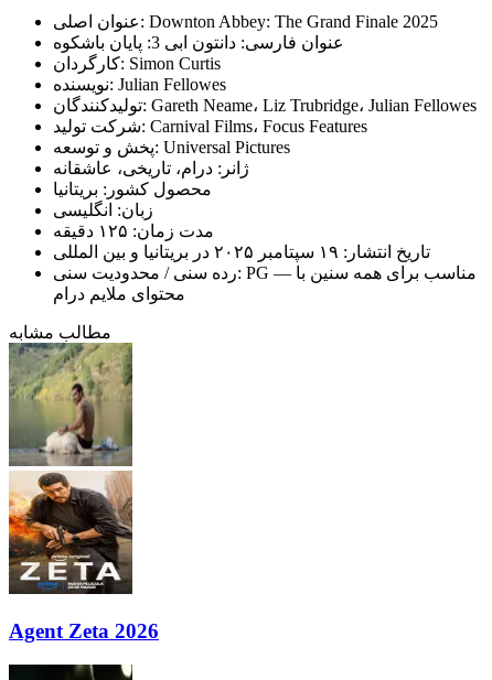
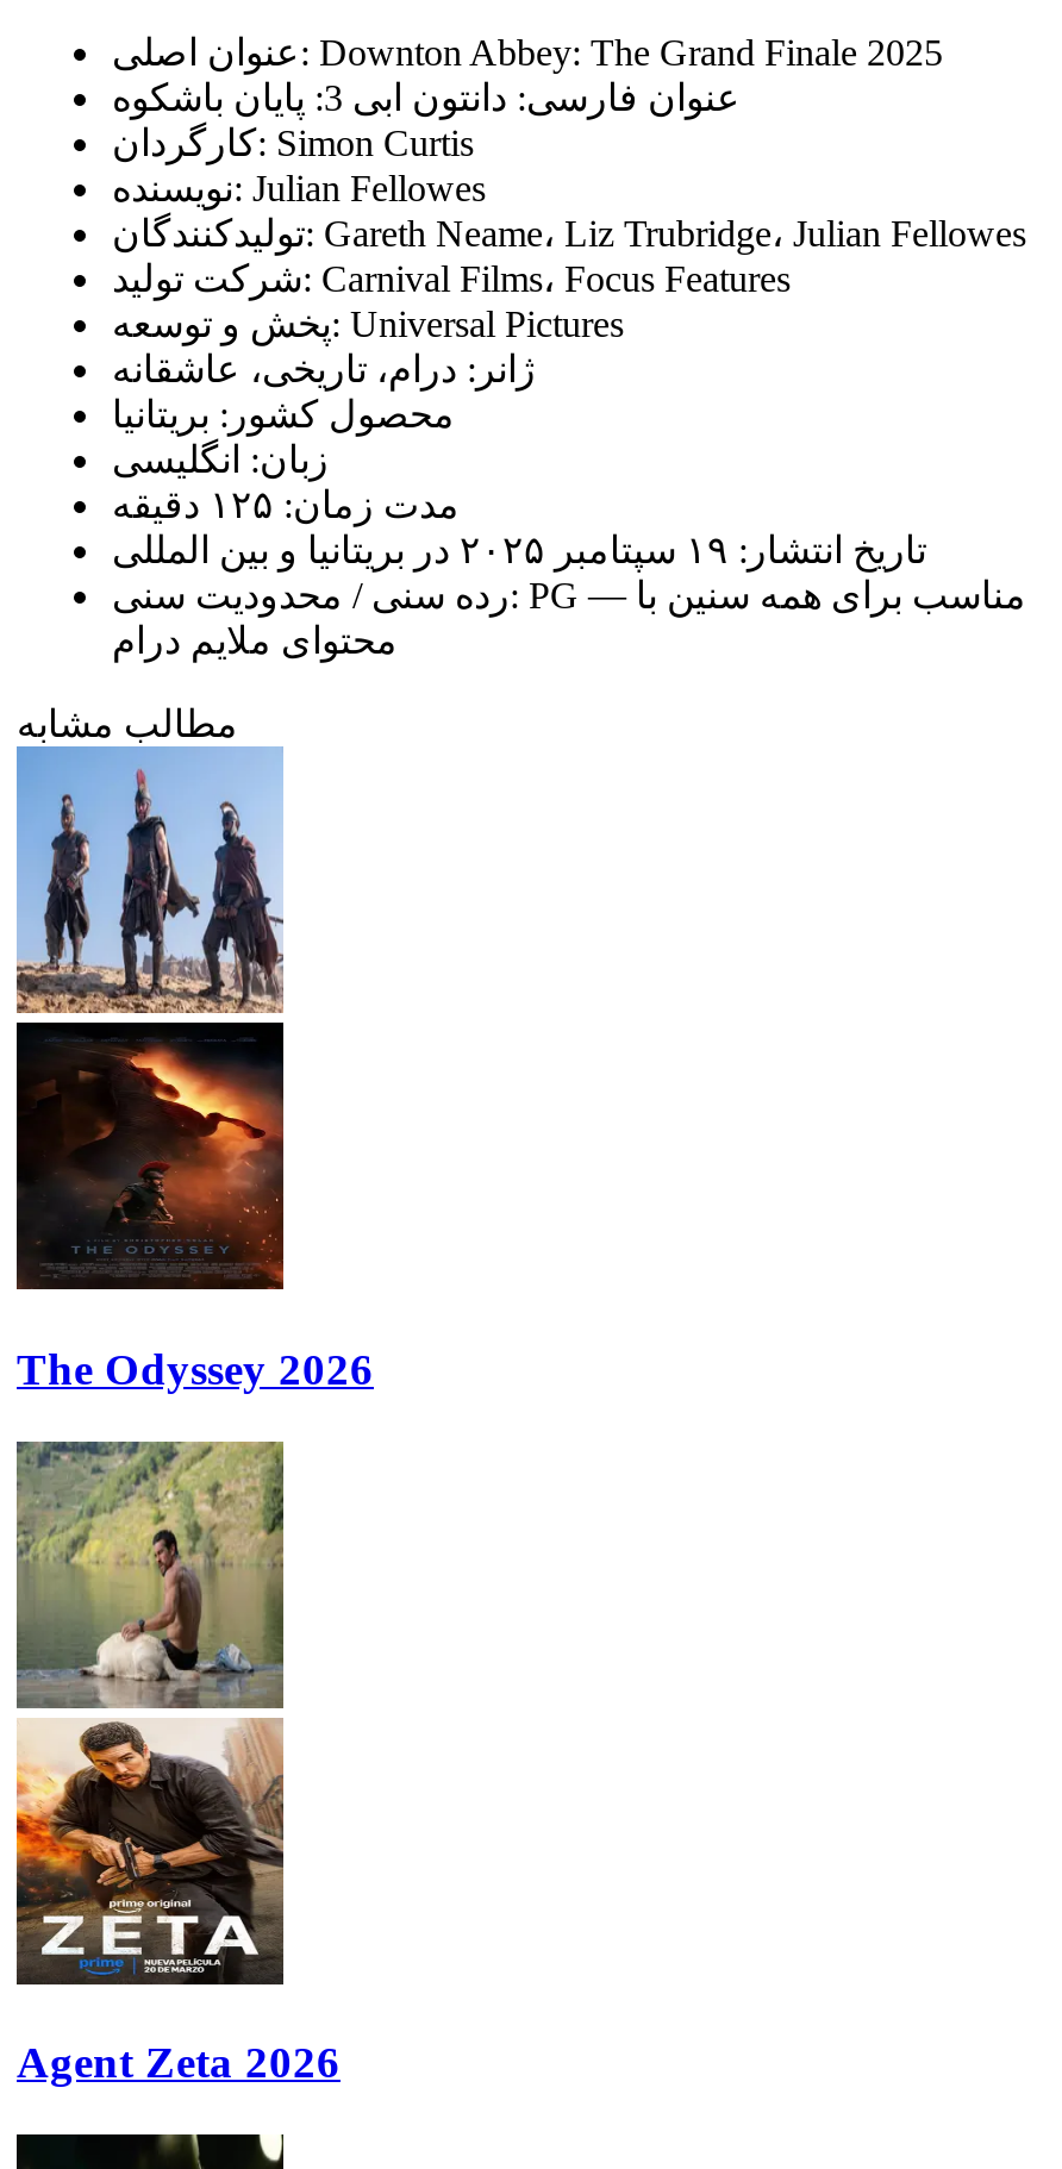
+ [image]
+ The Odyssey 2026
